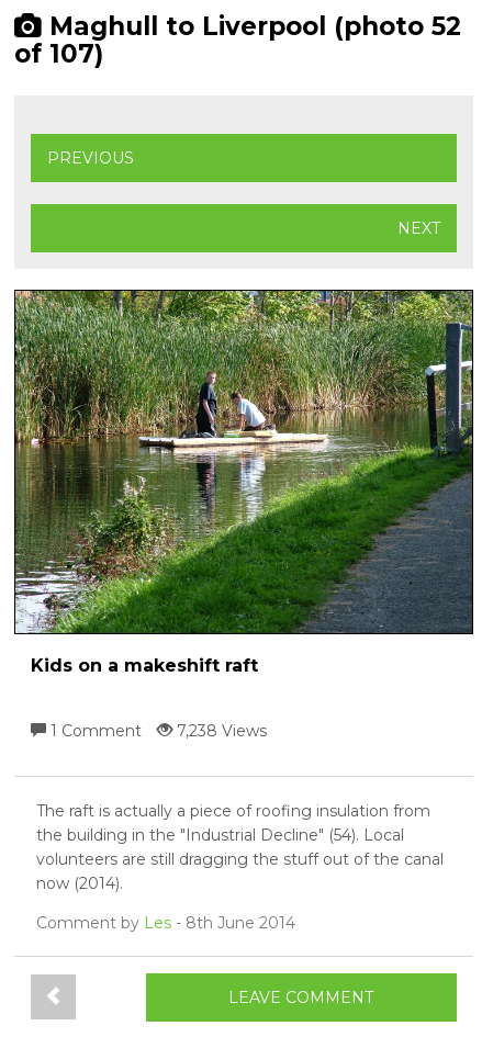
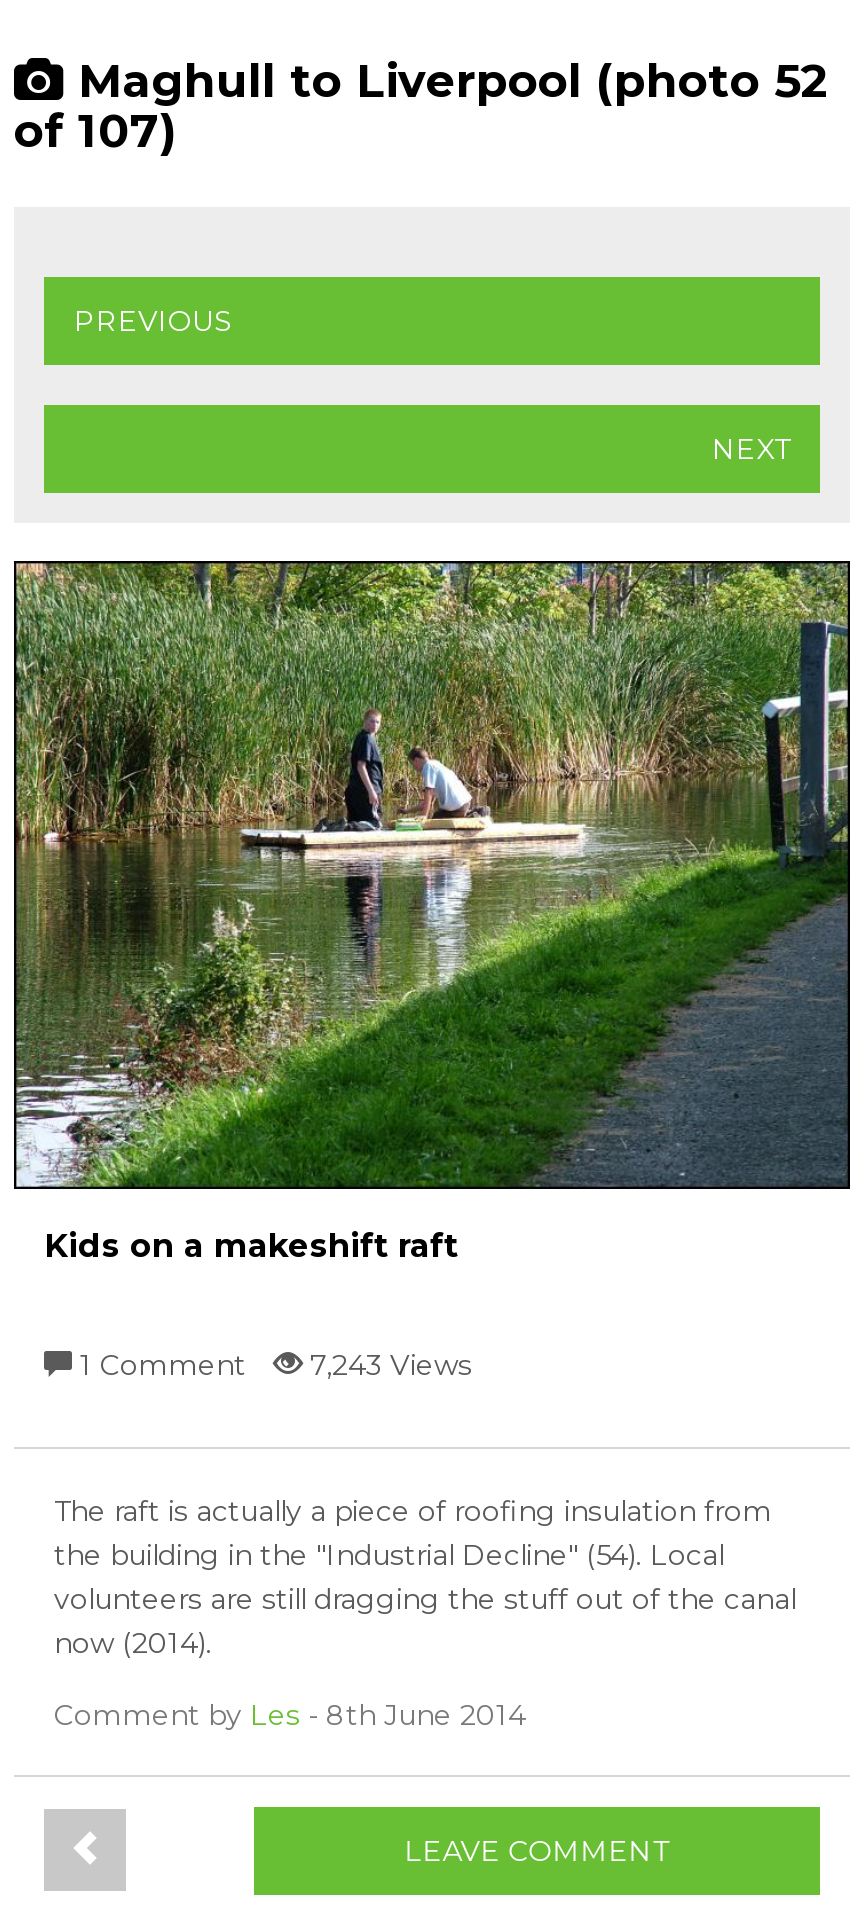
- 1 Comment 7,238 Views
+ 1 Comment 7,243 Views
